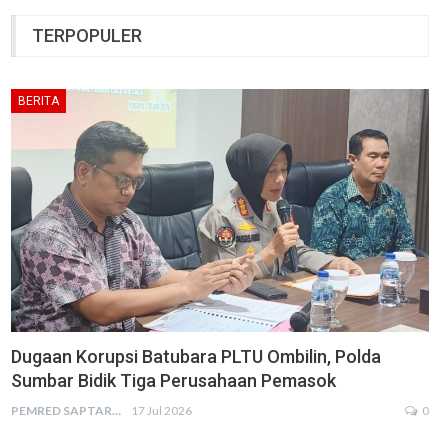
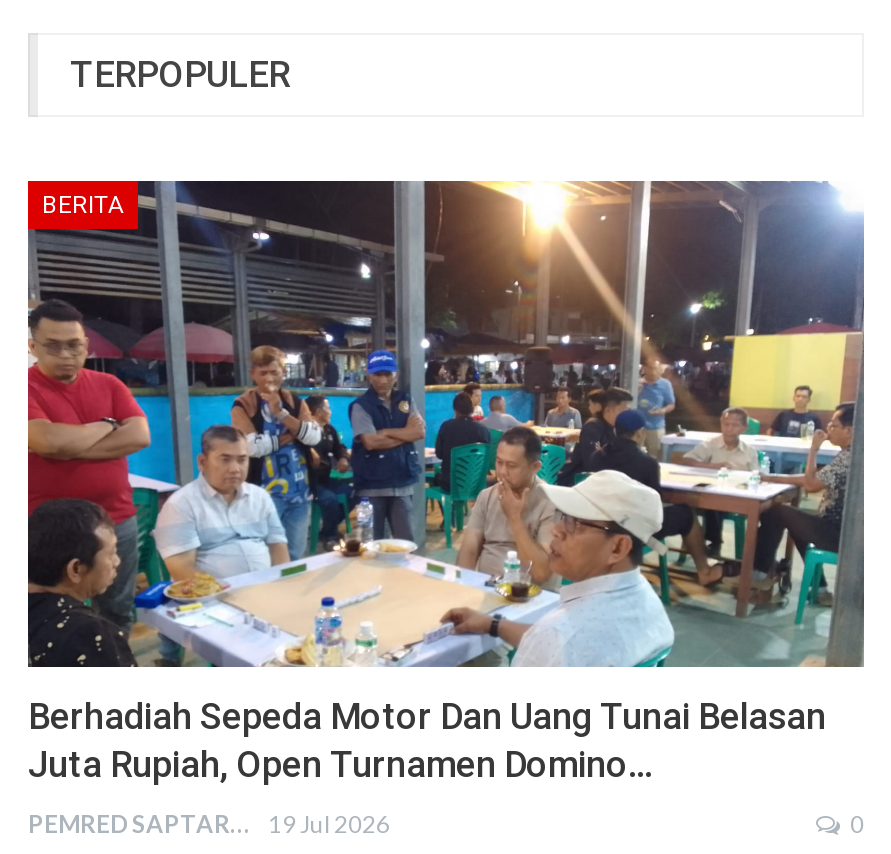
- [image]
- Dugaan Korupsi Batubara PLTU Ombilin, Polda
- Sumbar Bidik Tiga Perusahaan Pemasok
+ [image]
+ Berhadiah Sepeda Motor Dan Uang Tunai Belasan
+ Juta Rupiah, Open Turnamen Domino…

- 17 Jul 2026
+ 19 Jul 2026
